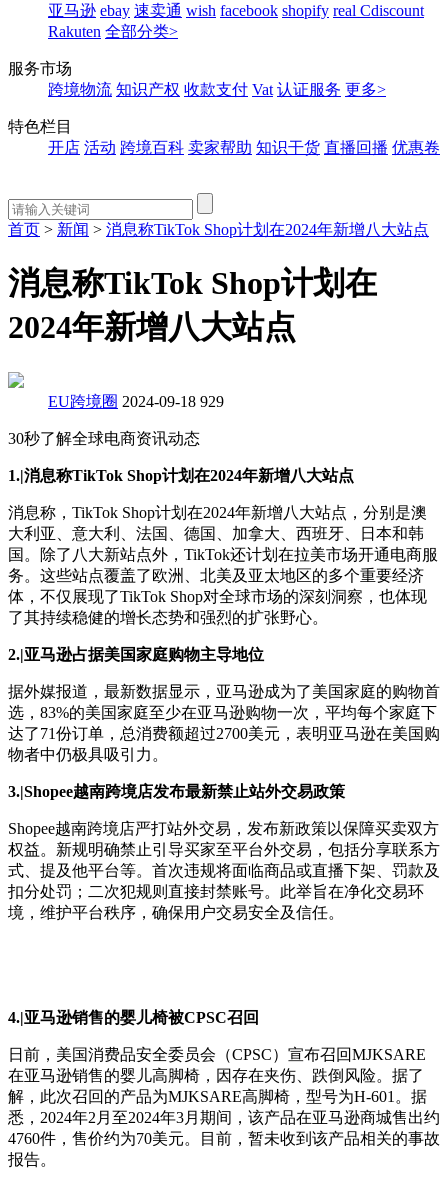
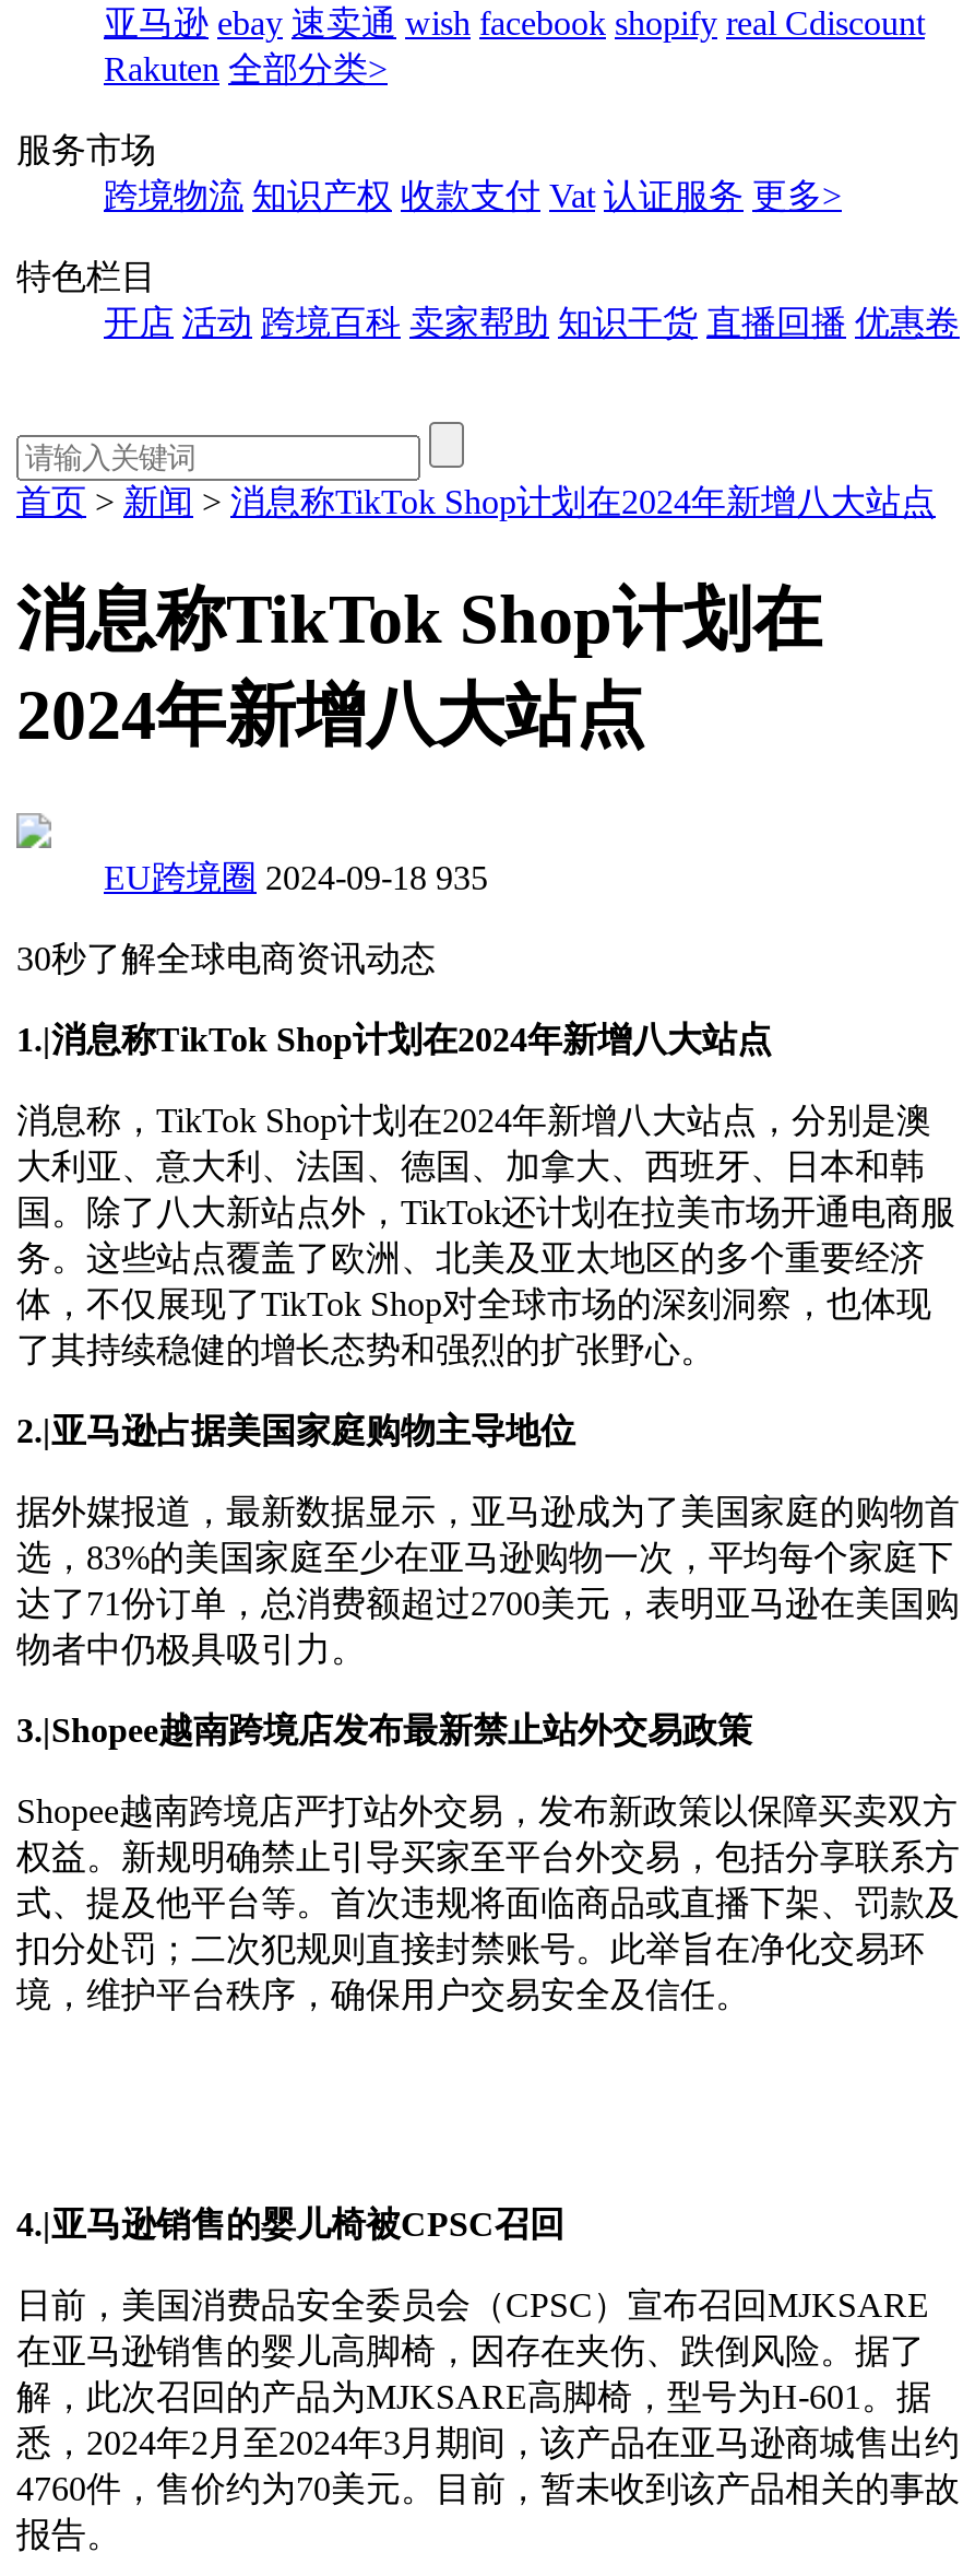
- EU跨境圈 2024-09-18 929
+ EU跨境圈 2024-09-18 935
